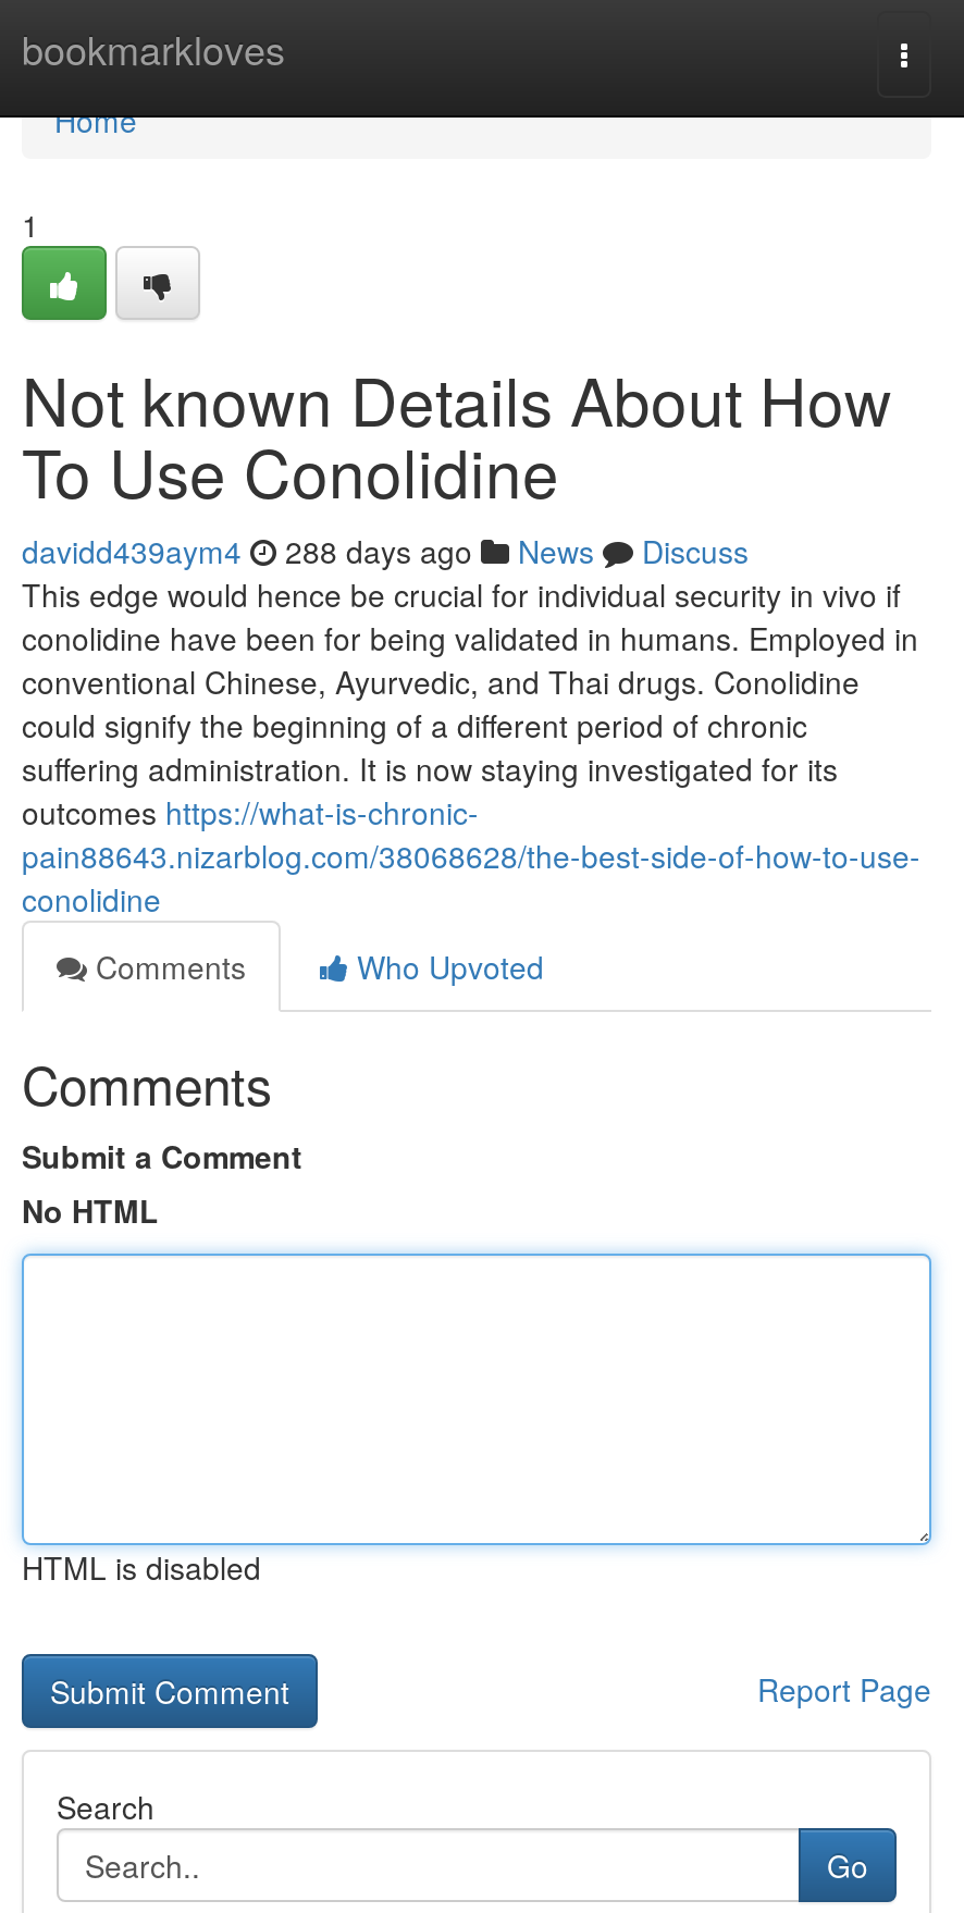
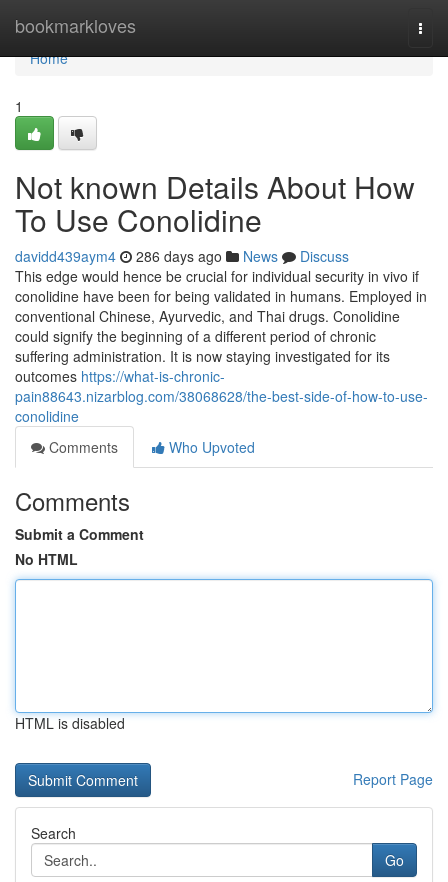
- davidd439aym4 288 days ago News Discuss
+ davidd439aym4 286 days ago News Discuss
